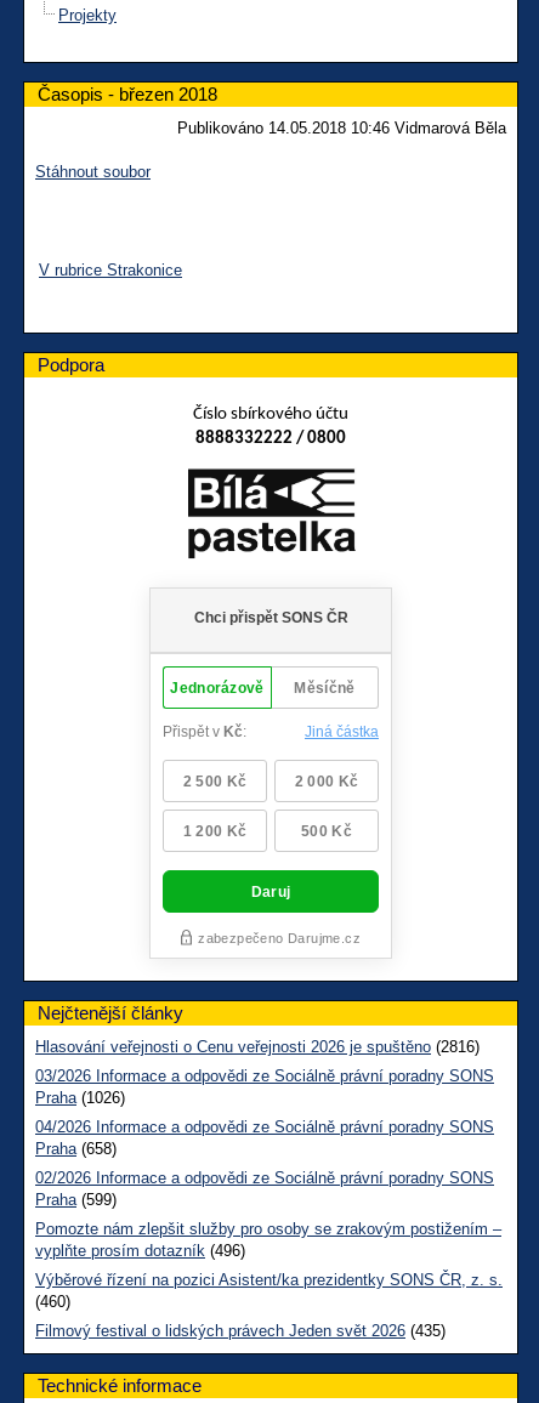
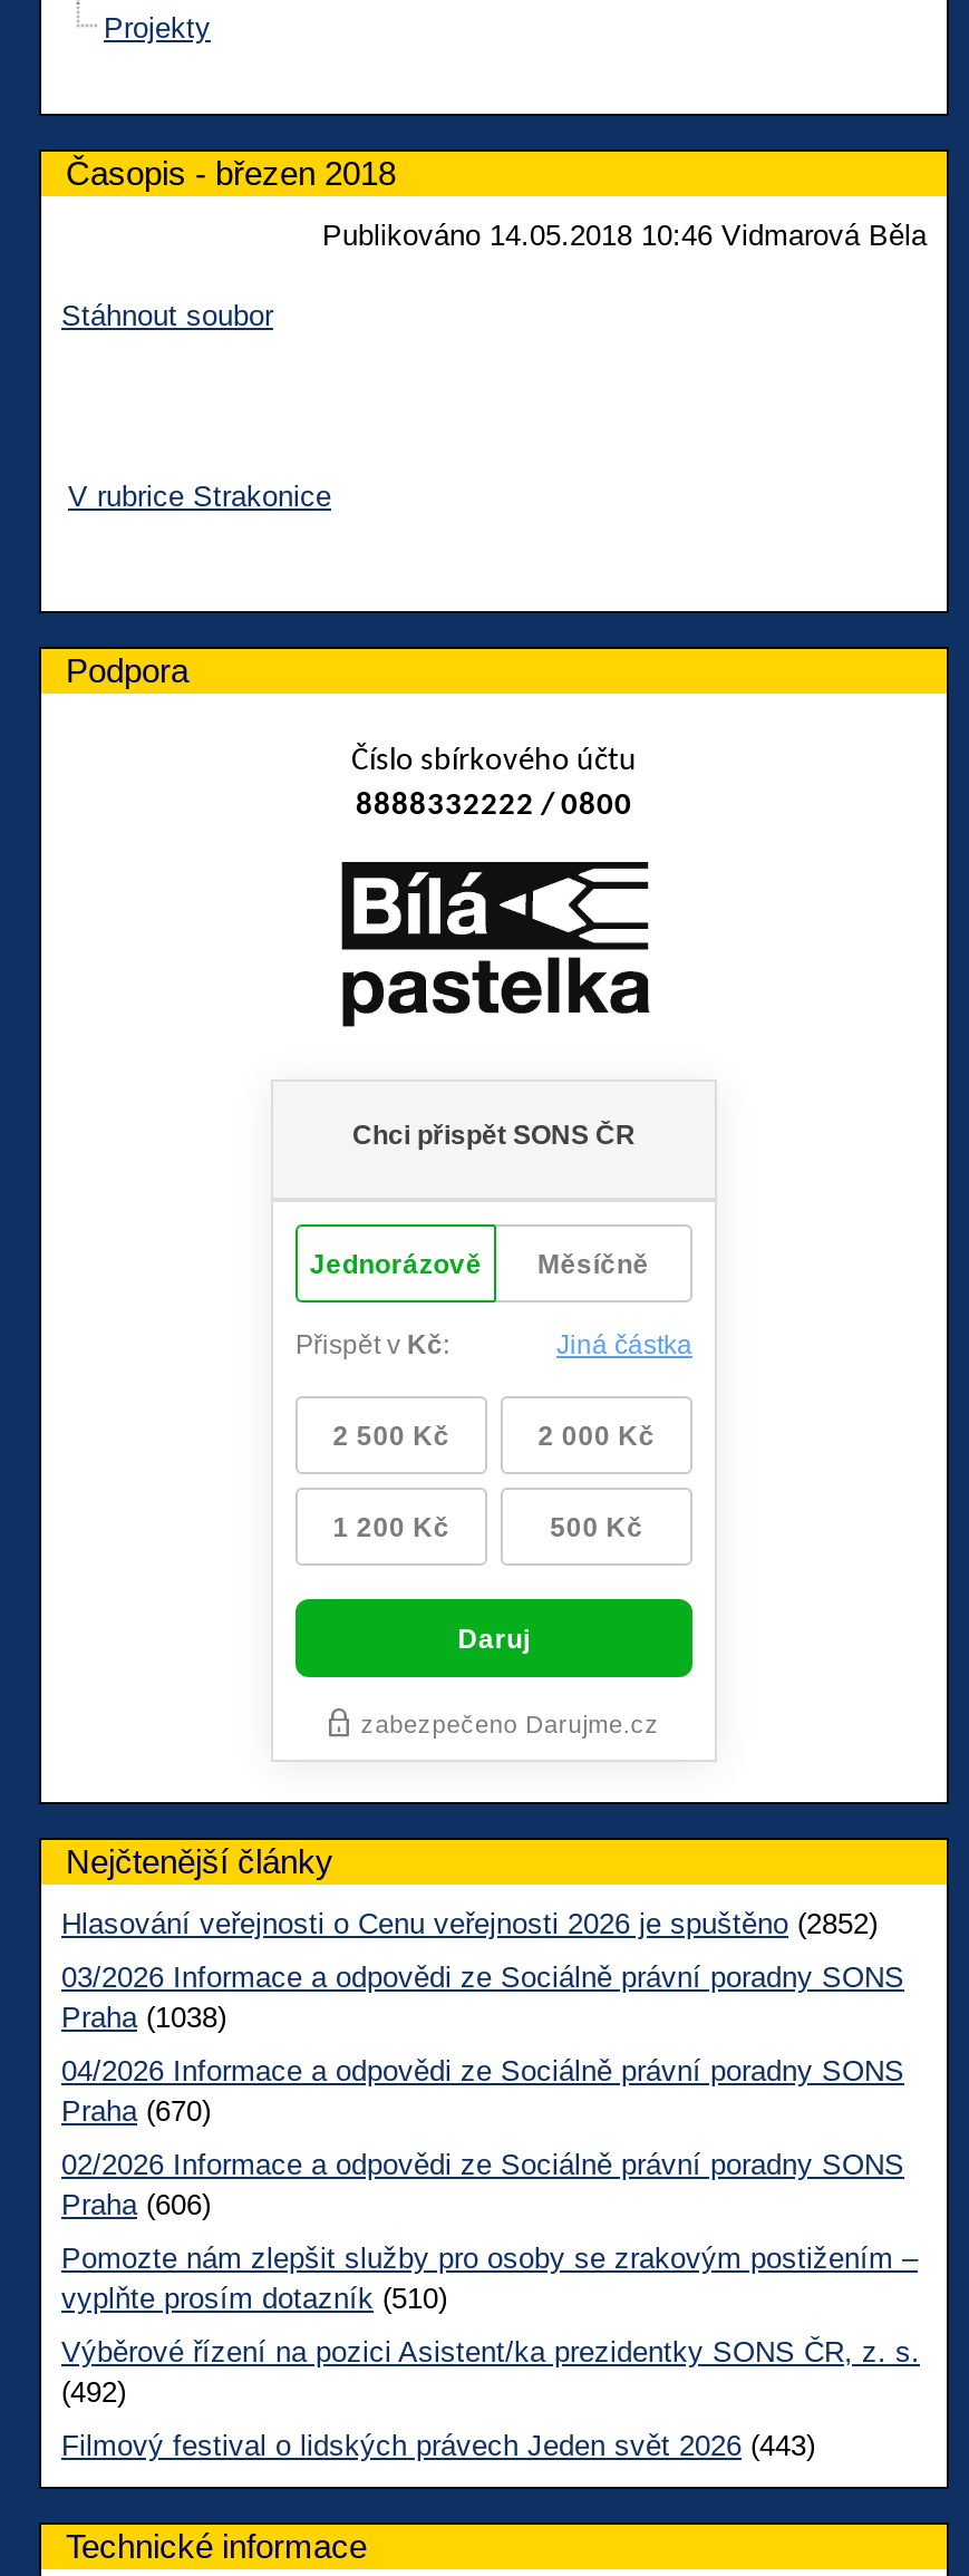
- Hlasování veřejnosti o Cenu veřejnosti 2026 je spuštěno (2816)
+ Hlasování veřejnosti o Cenu veřejnosti 2026 je spuštěno (2852)

- Praha (1026)
+ Praha (1038)

- Praha (658)
+ Praha (670)

- Praha (599)
+ Praha (606)

- vyplňte prosím dotazník (496)
+ vyplňte prosím dotazník (510)

- (460)
+ (492)

- Filmový festival o lidských právech Jeden svět 2026 (435)
+ Filmový festival o lidských právech Jeden svět 2026 (443)
